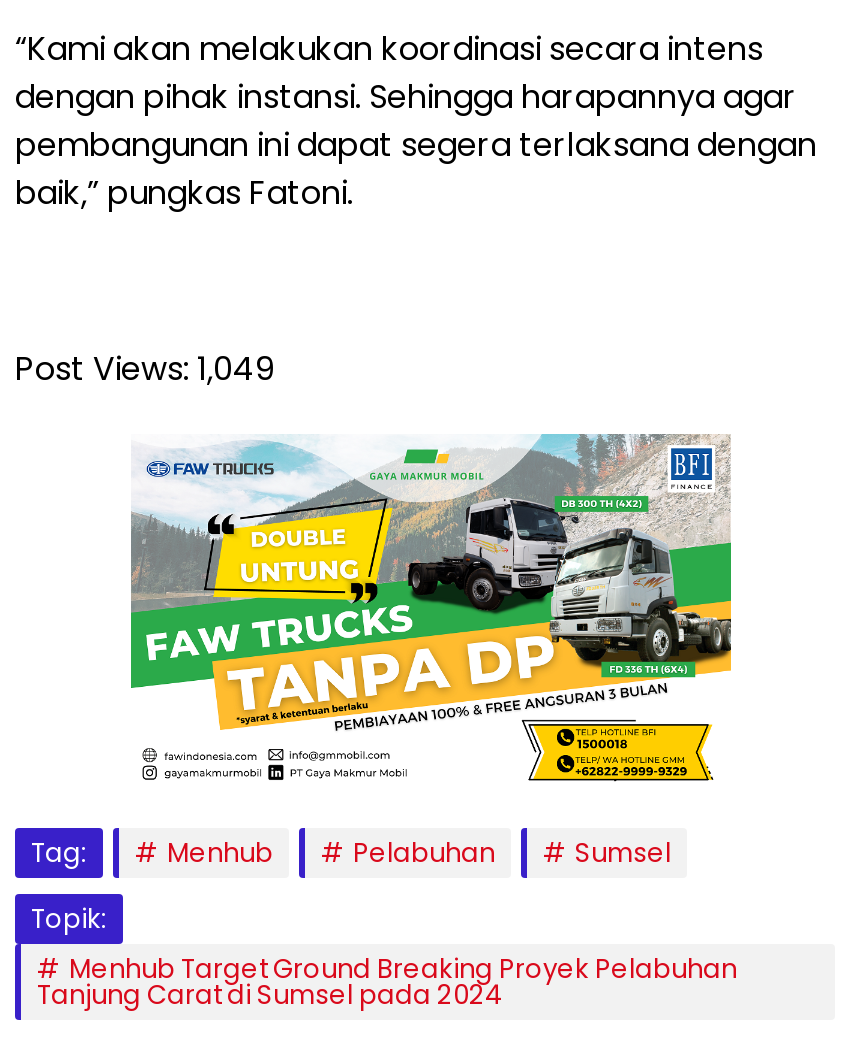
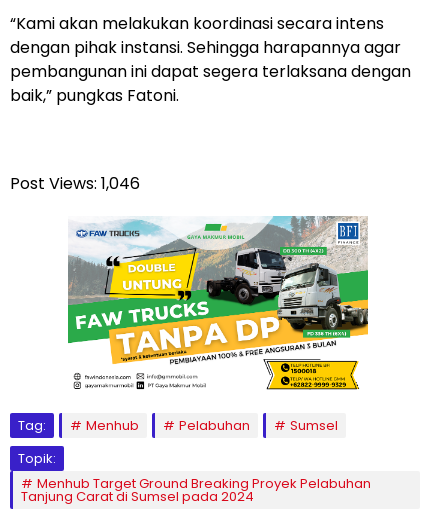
- Post Views: 1,049
+ Post Views: 1,046
